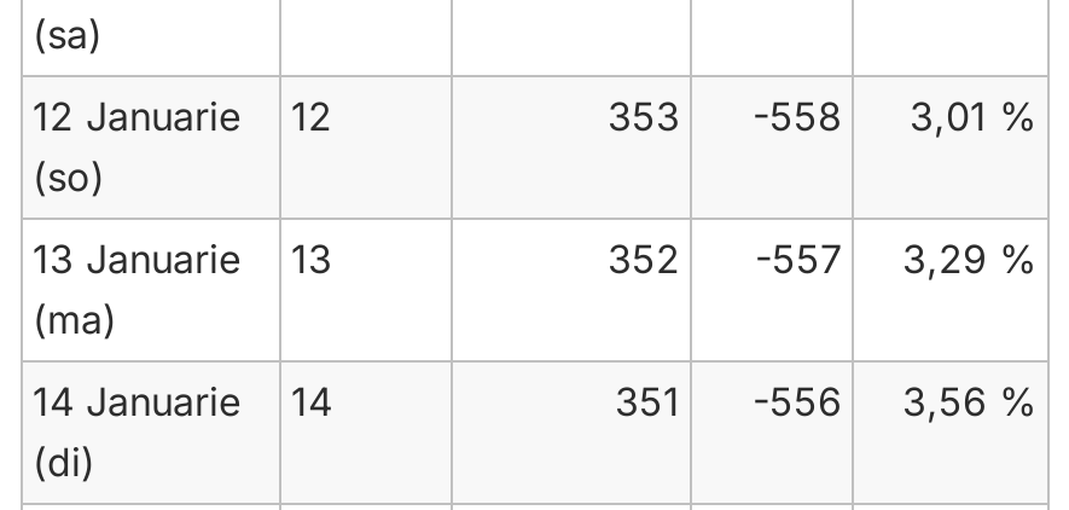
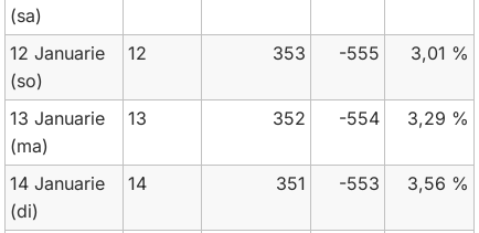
- 353 -558 3,01 %
+ 353 -555 3,01 %

- 352 -557 3,29 %
+ 352 -554 3,29 %

- 351 -556 3,56 %
+ 351 -553 3,56 %
